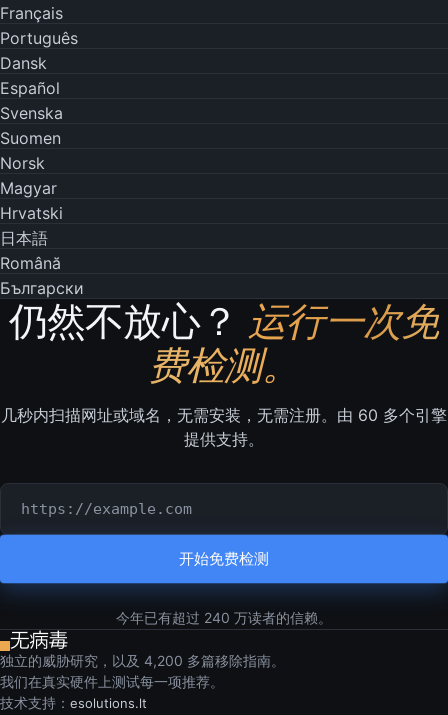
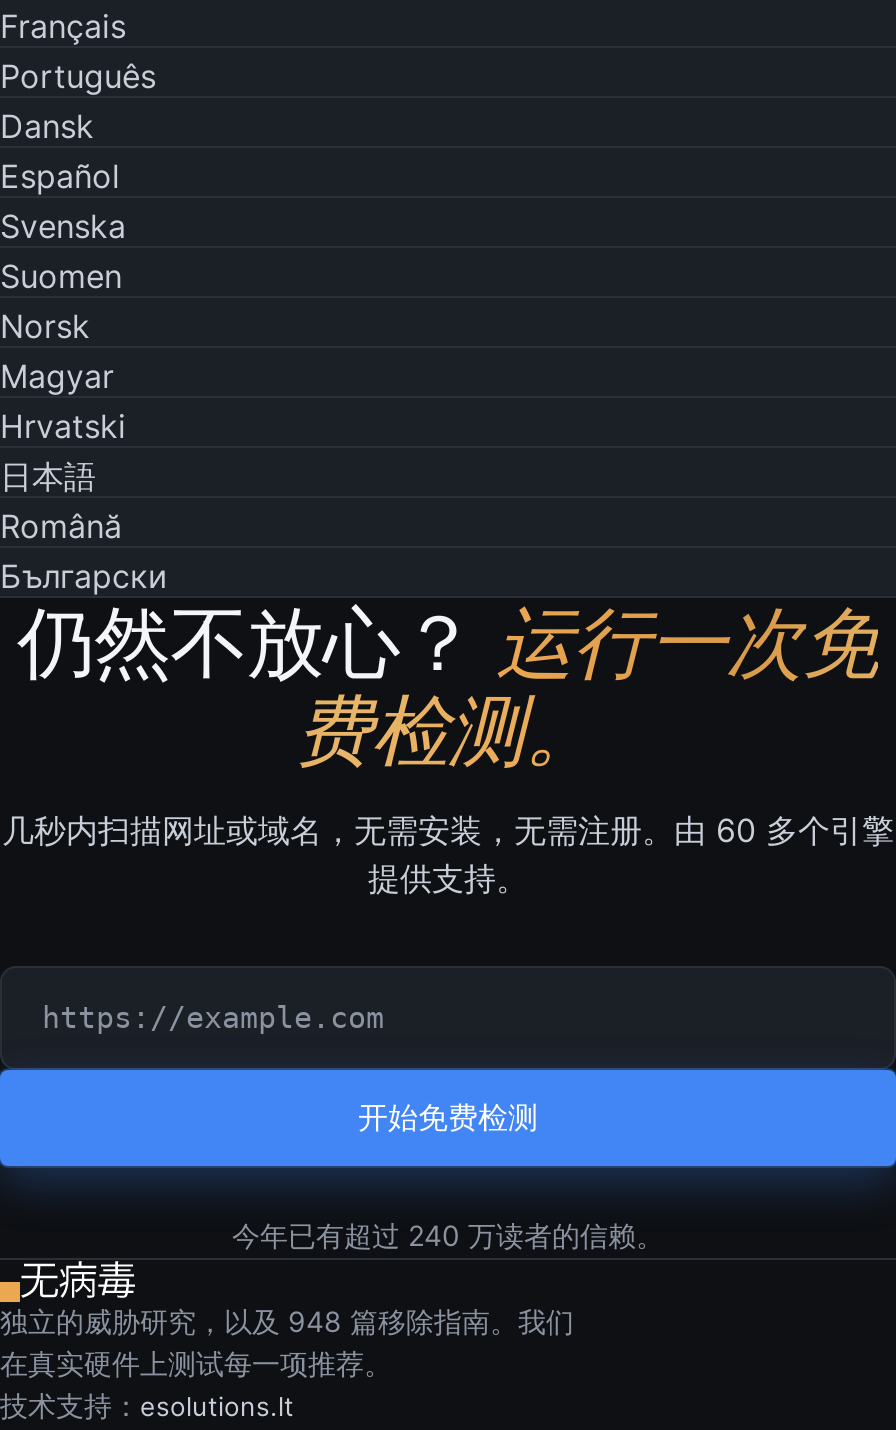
- 独立的威胁研究，以及 4,200 多篇移除指南。
- 我们在真实硬件上测试每一项推荐。
+ 独立的威胁研究，以及 948 篇移除指南。我们
+ 在真实硬件上测试每一项推荐。
